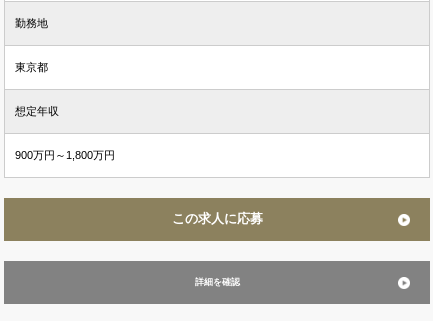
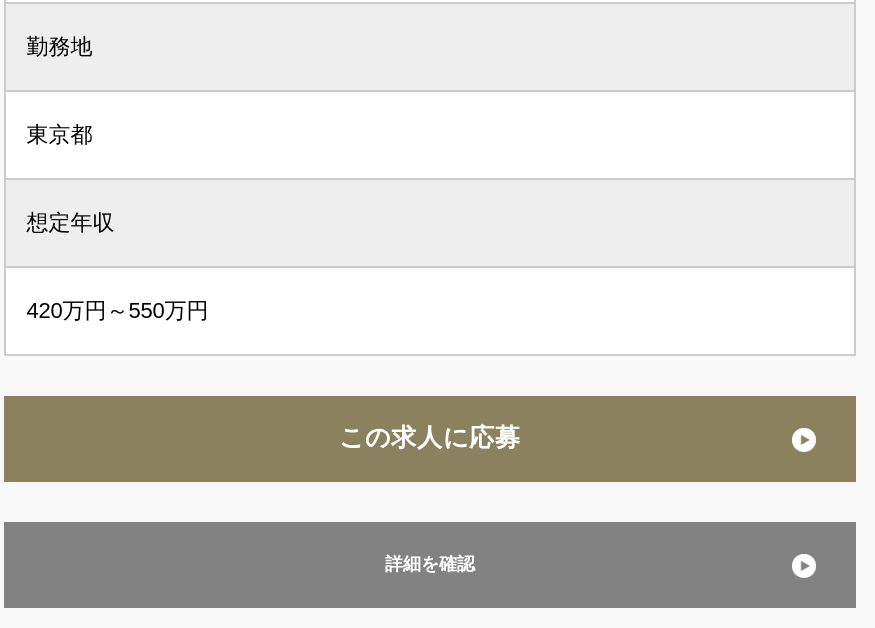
- 900万円～1,800万円
+ 420万円～550万円
